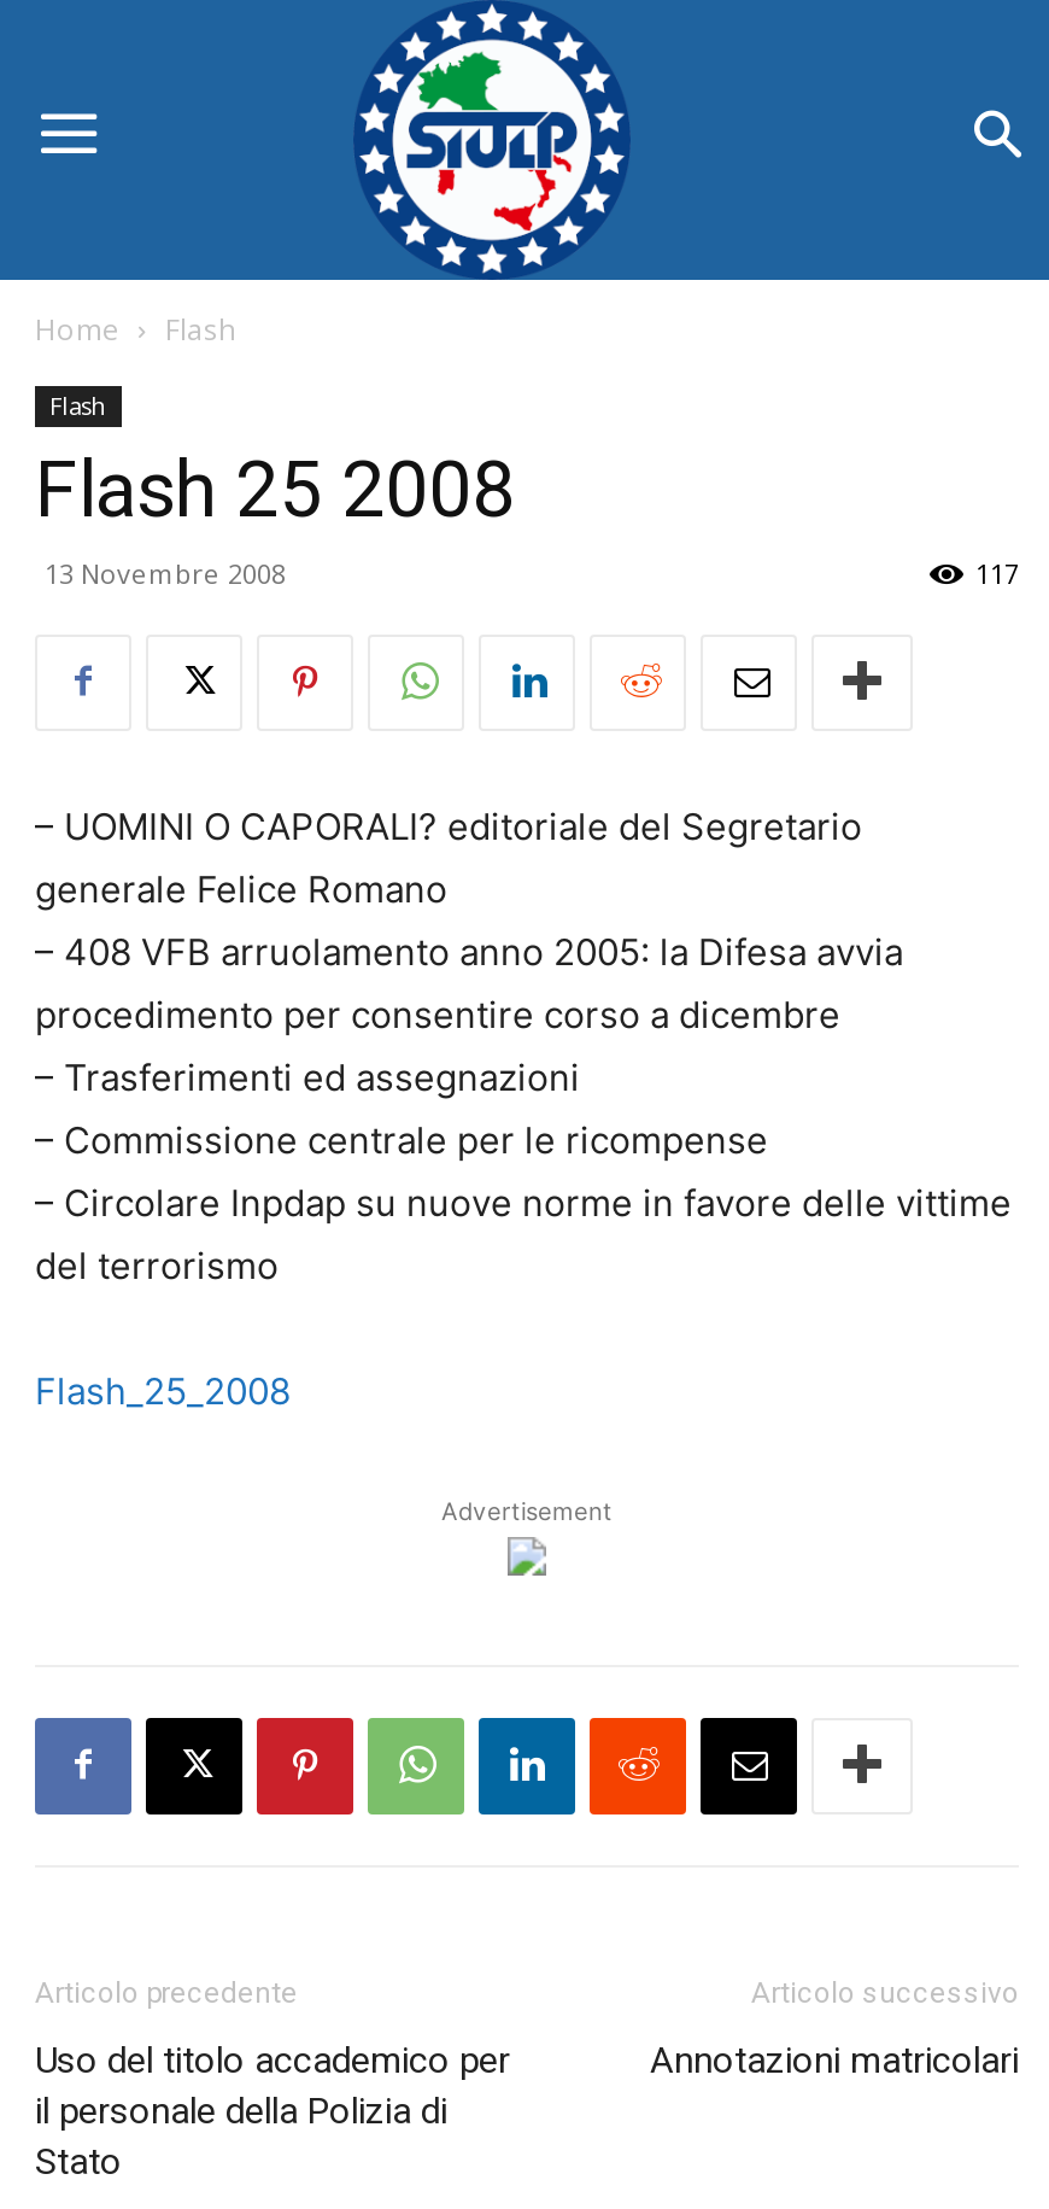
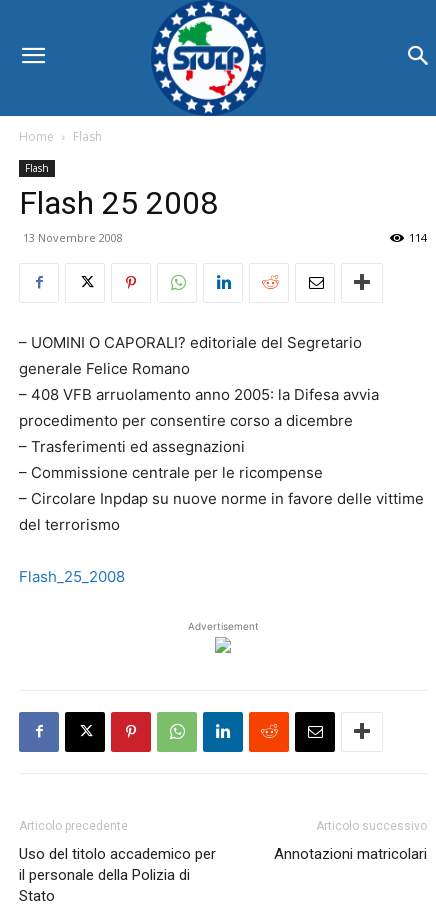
- 117
+ 114
